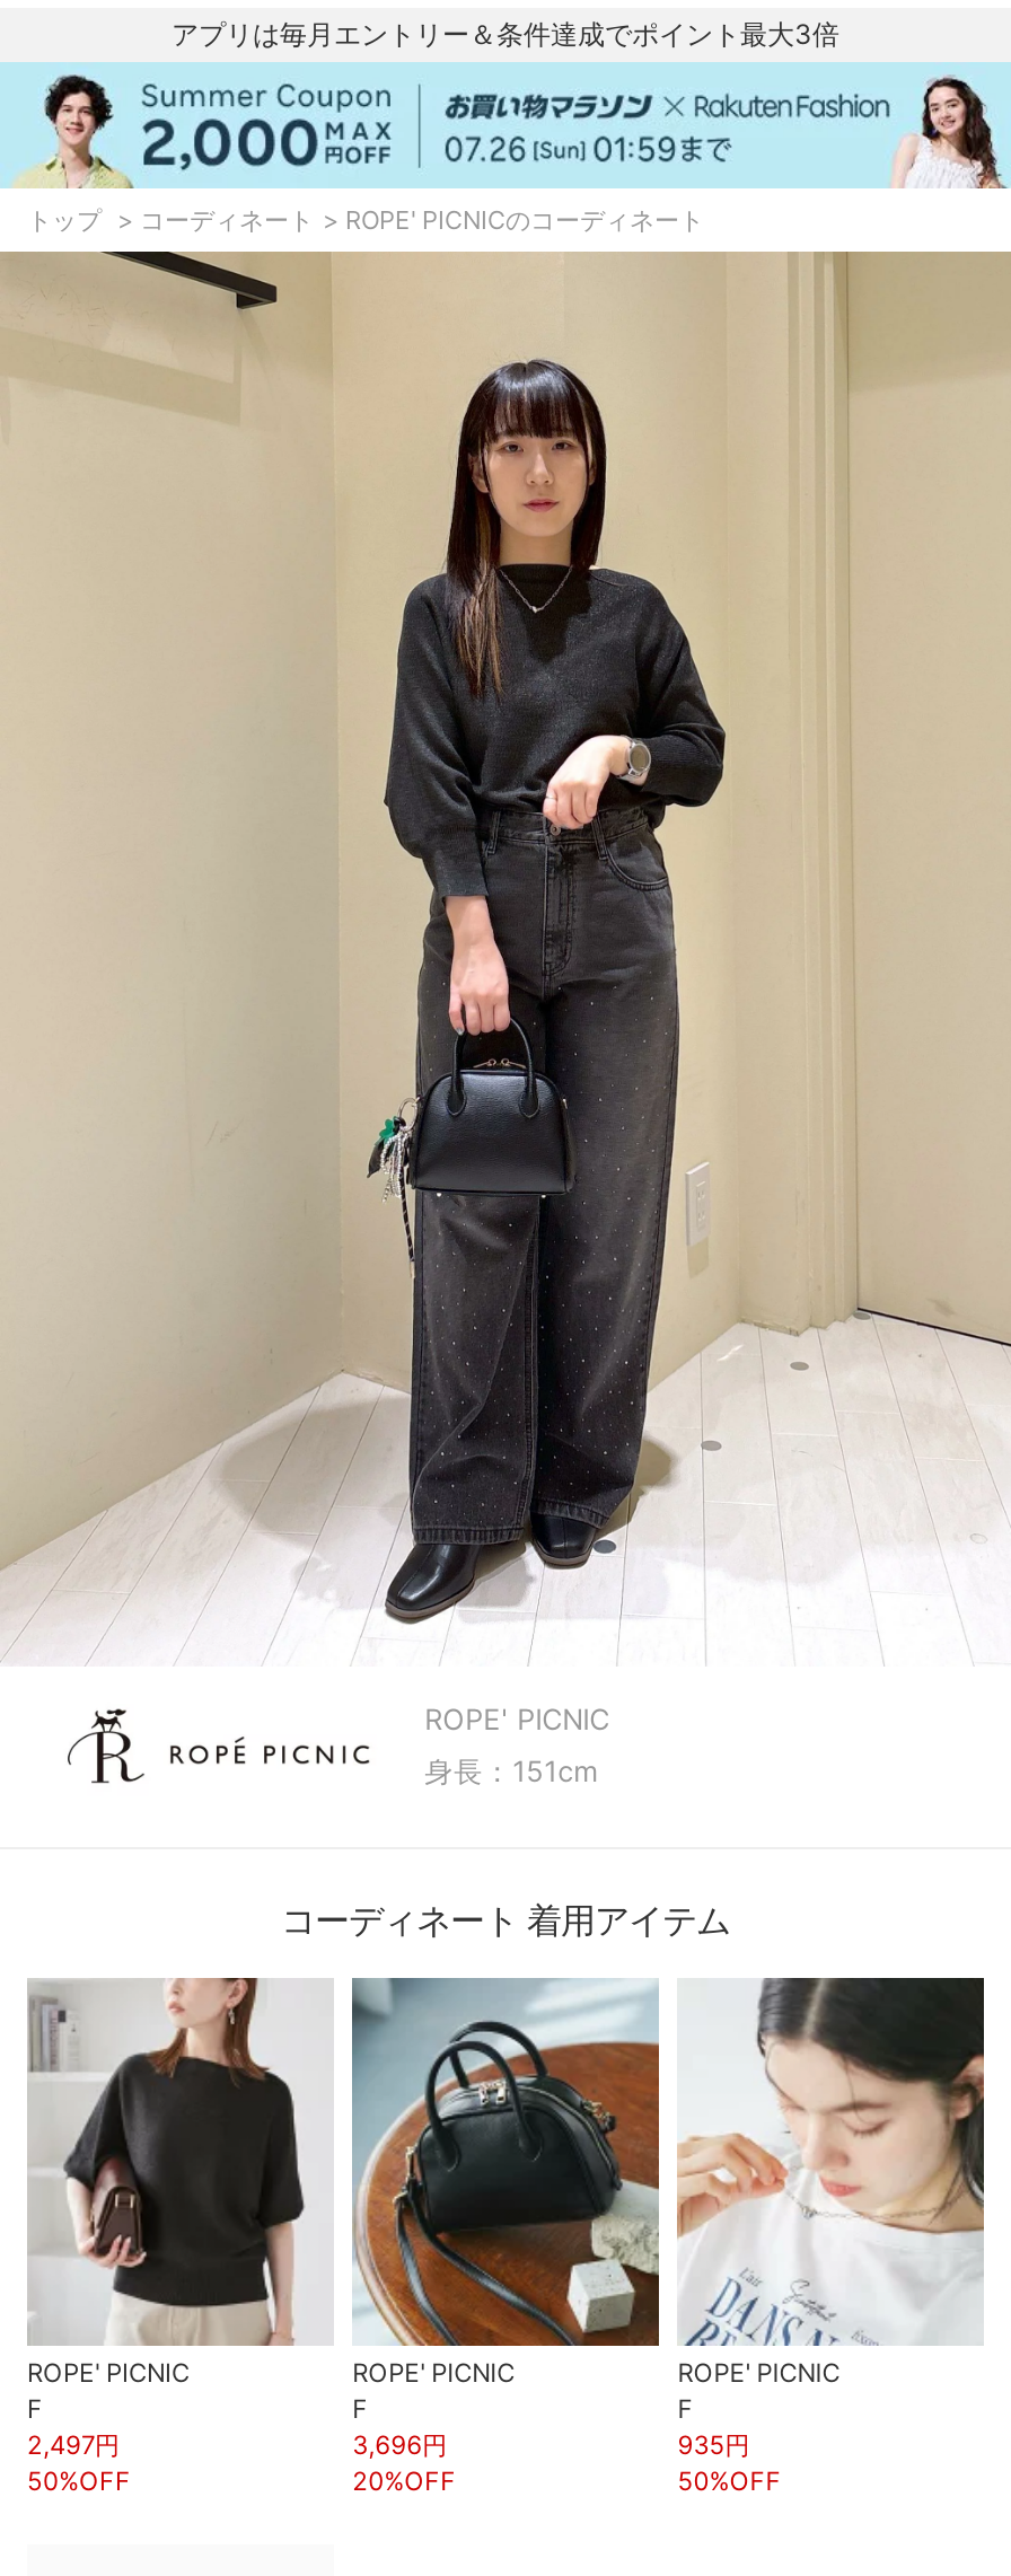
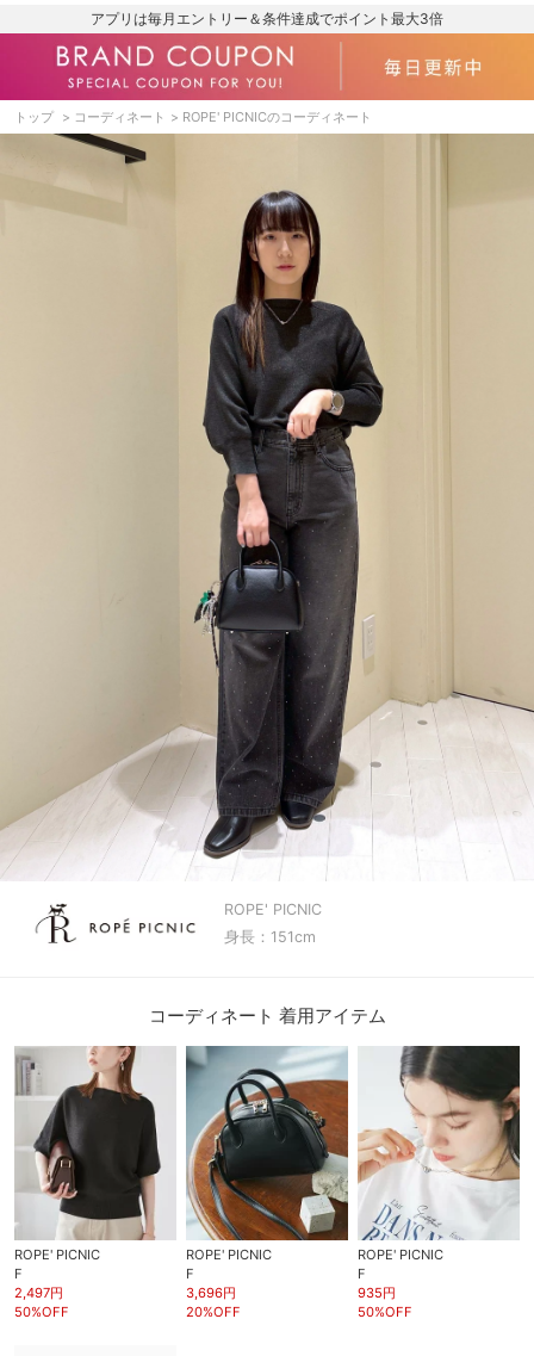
- [image]
+ [image]
